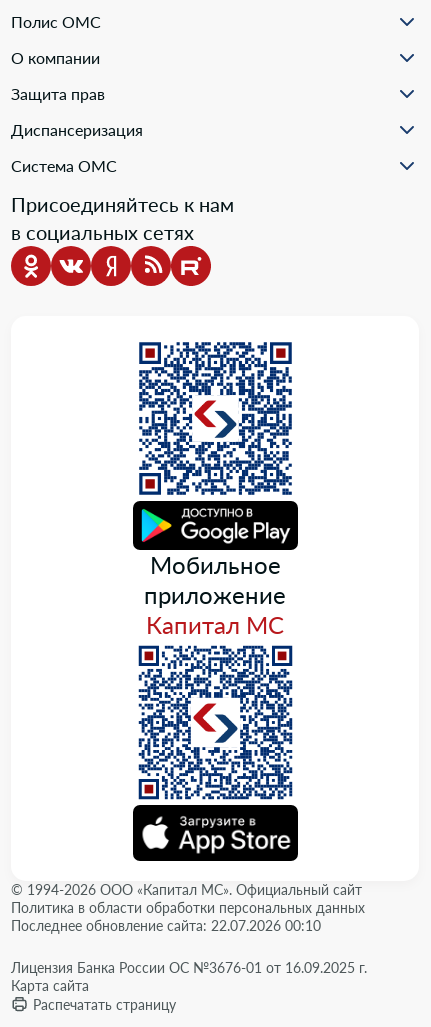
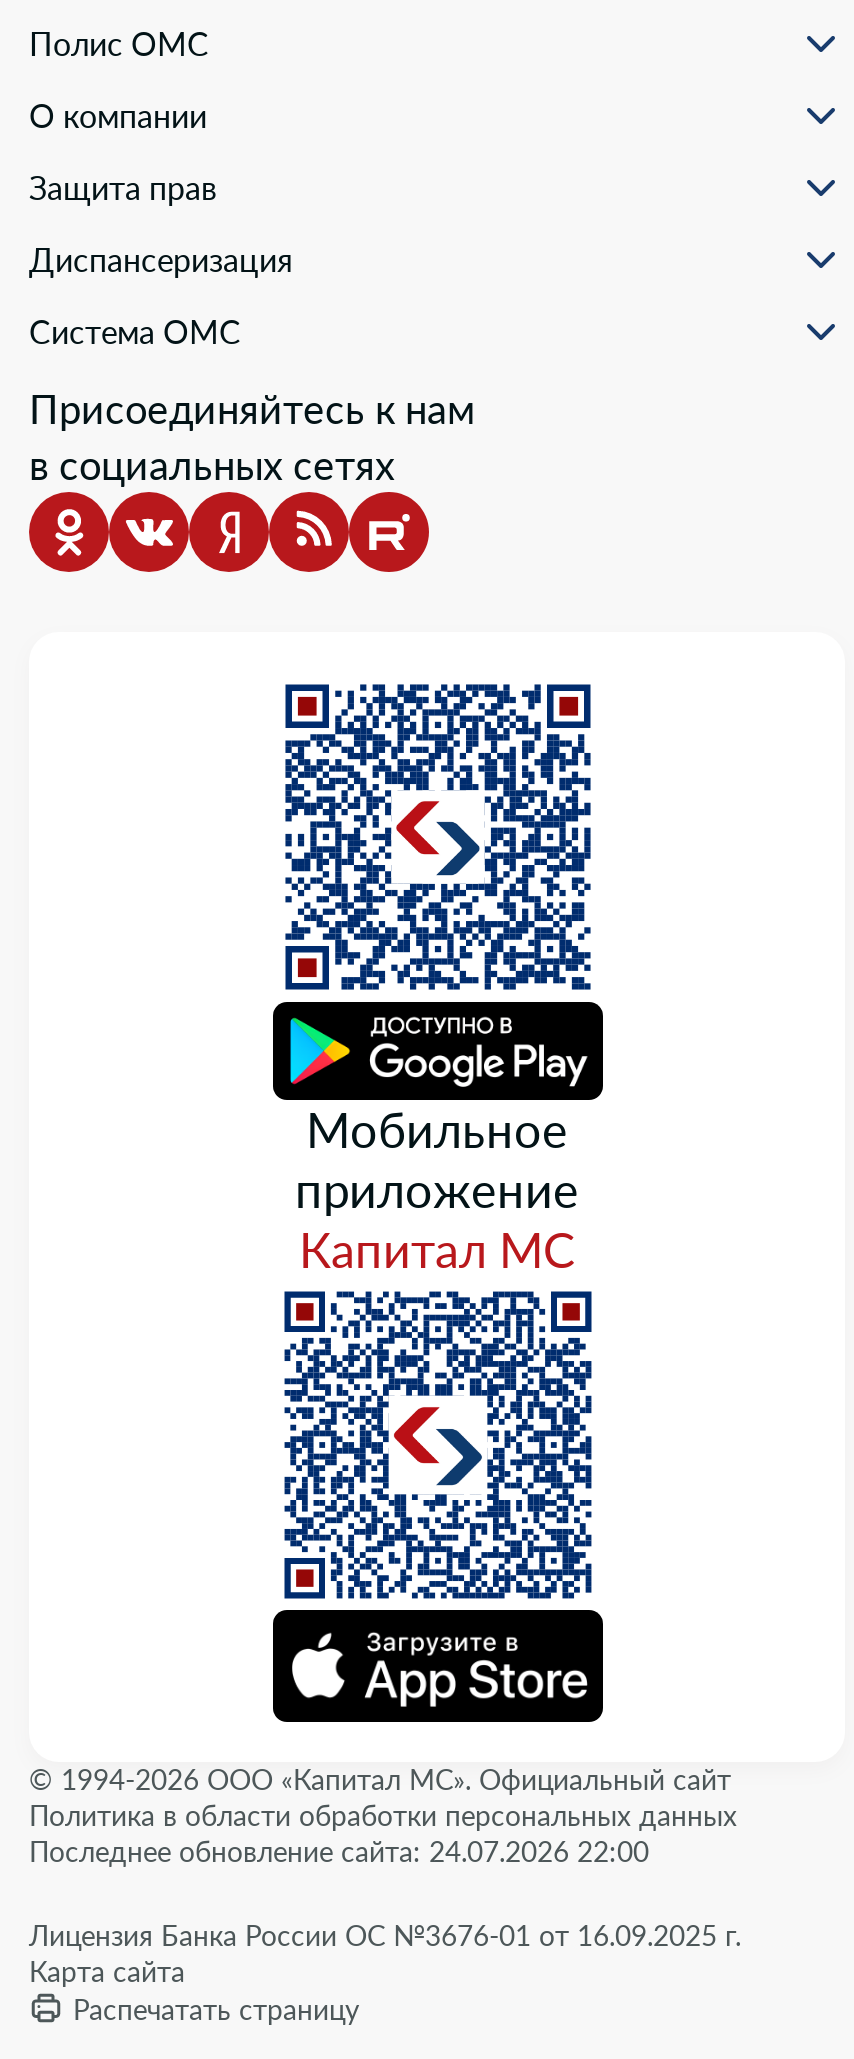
- Последнее обновление сайта: 22.07.2026 00:10
+ Последнее обновление сайта: 24.07.2026 22:00
